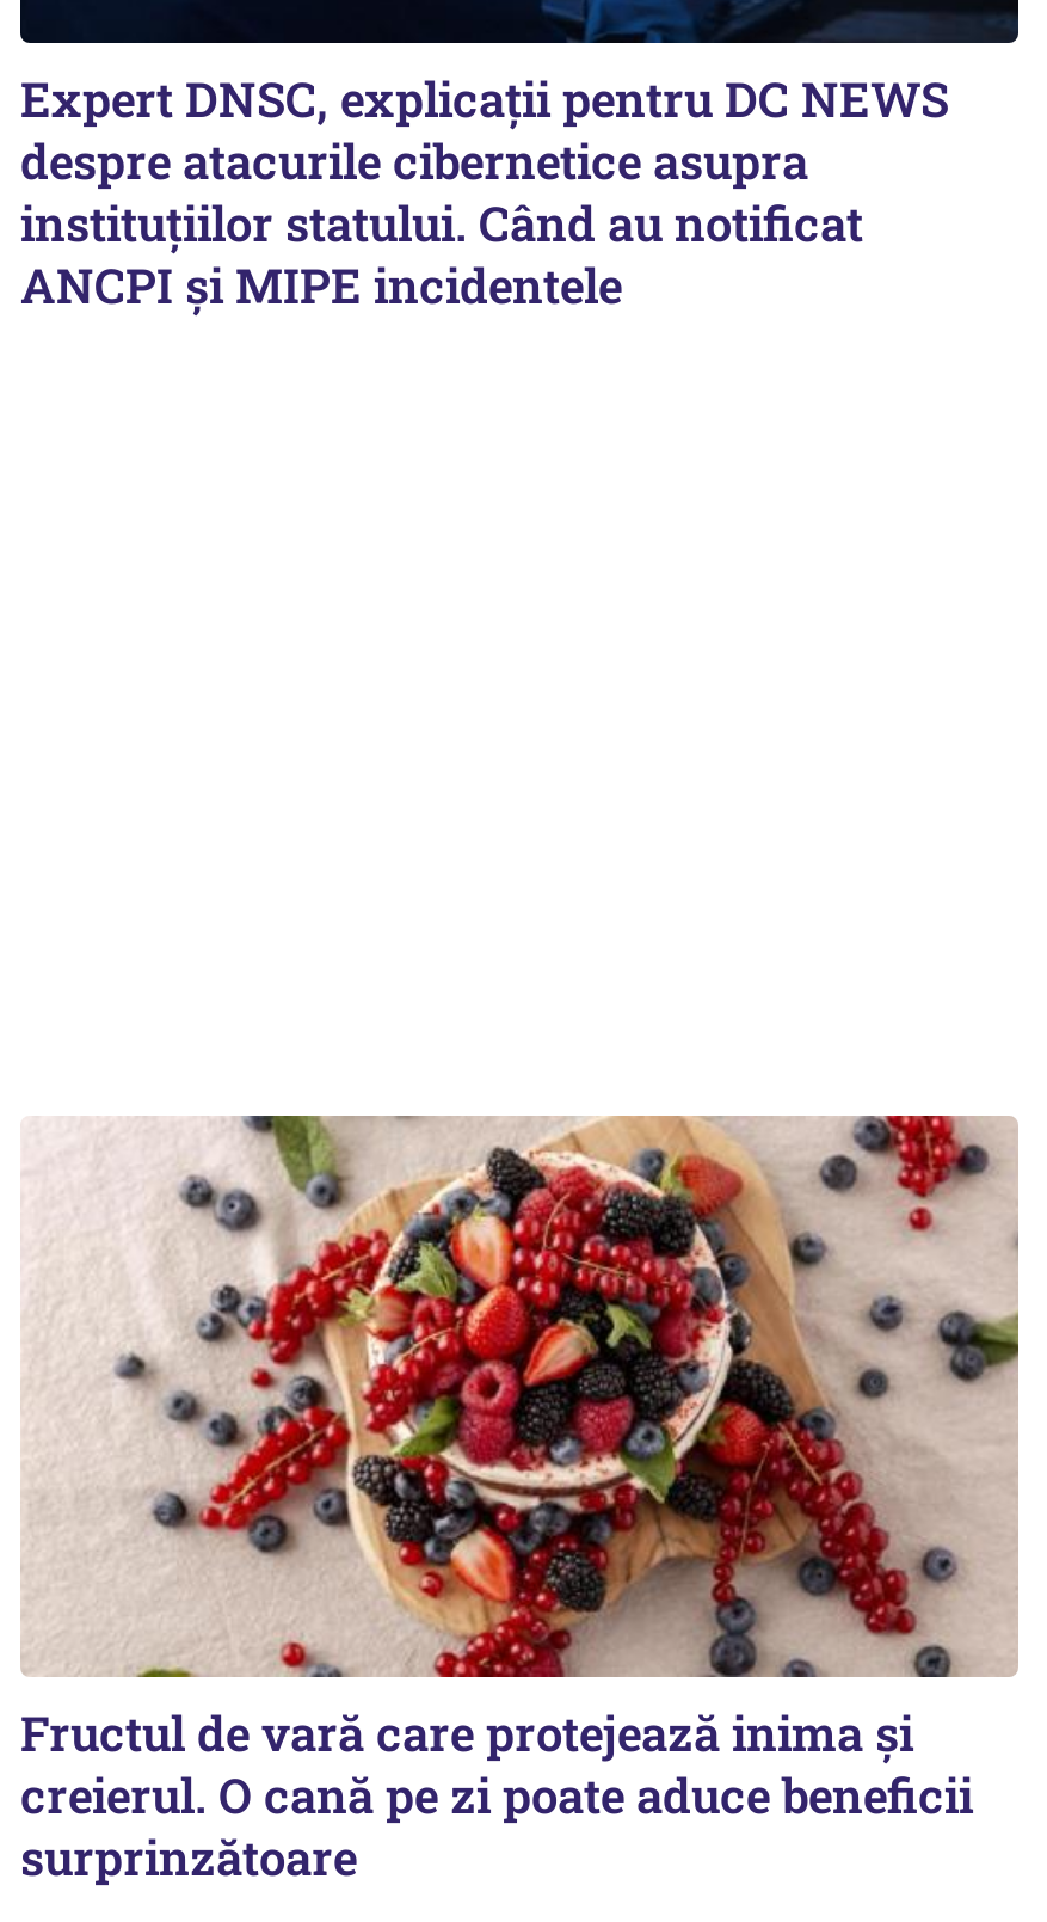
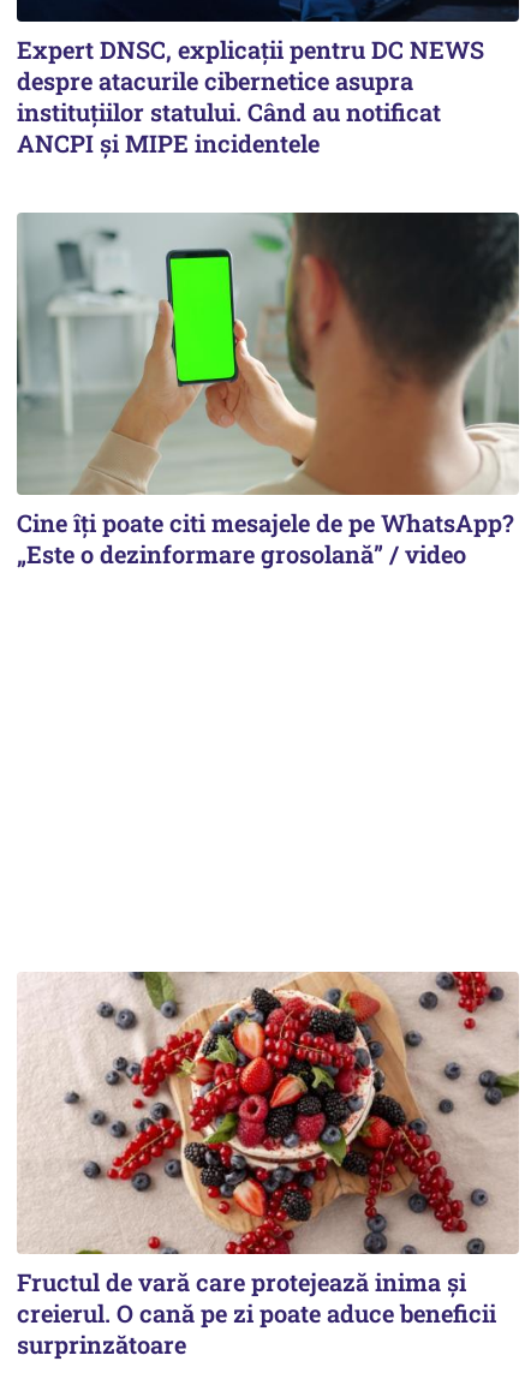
+ [image]
+ Cine îți poate citi mesajele de pe WhatsApp?
+ „Este o dezinformare grosolană” / video
